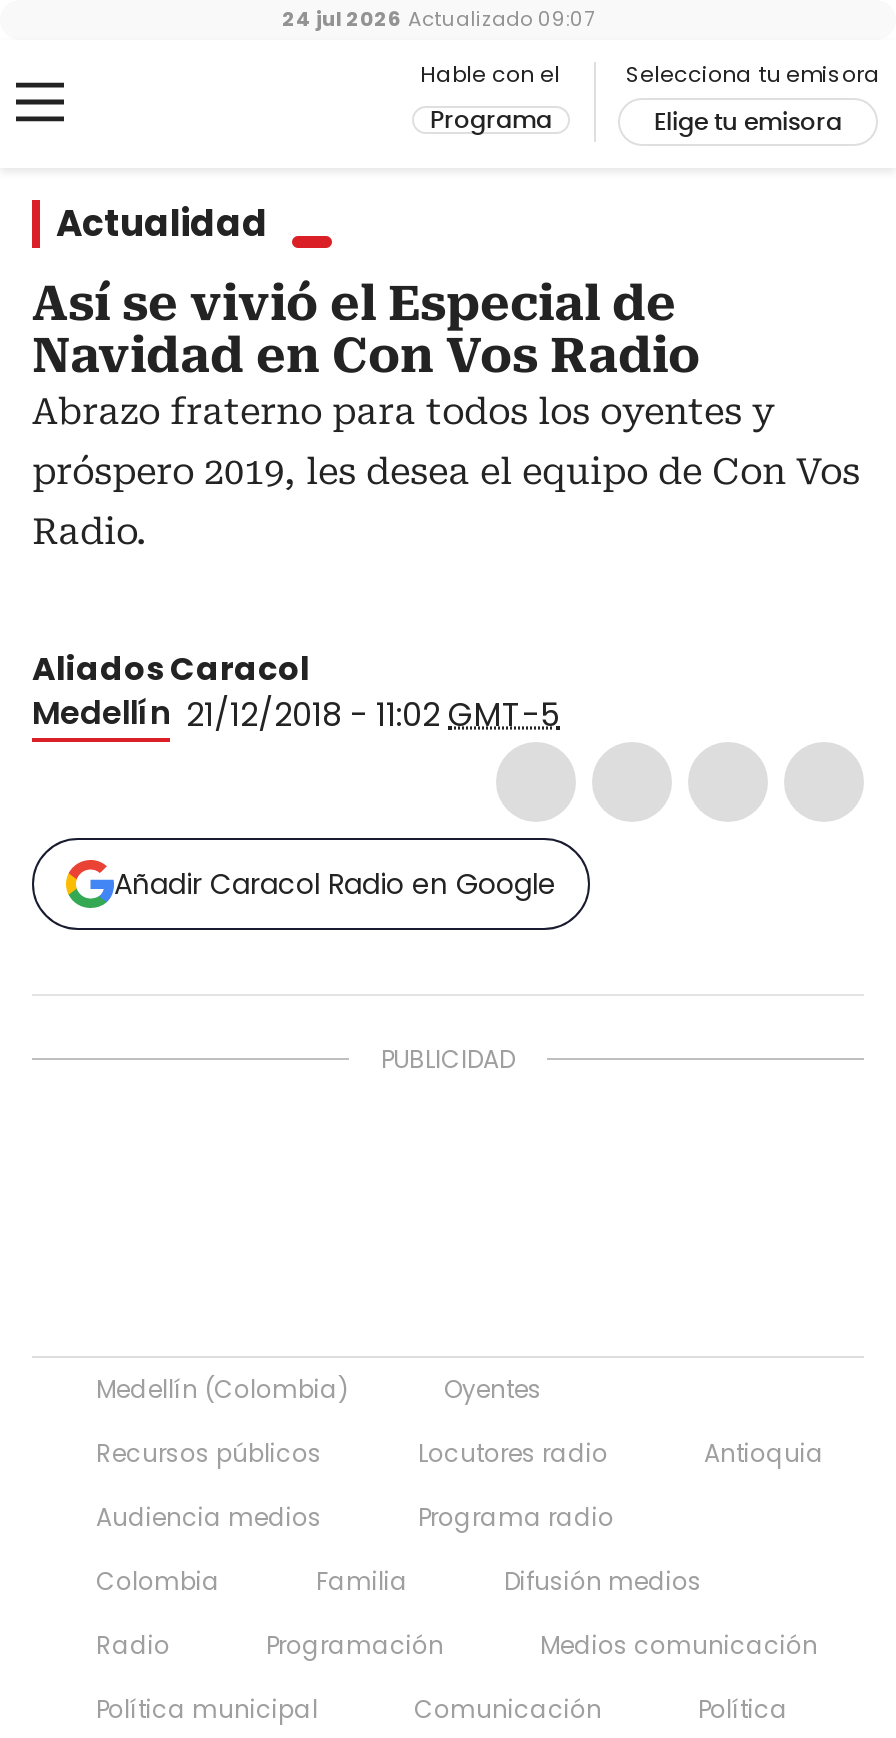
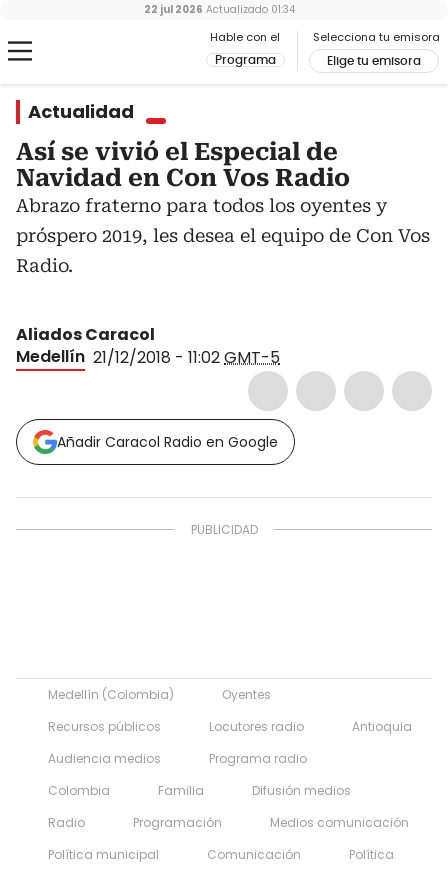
- 24 jul 2026 Actualizado 09:07
+ 22 jul 2026 Actualizado 01:34
